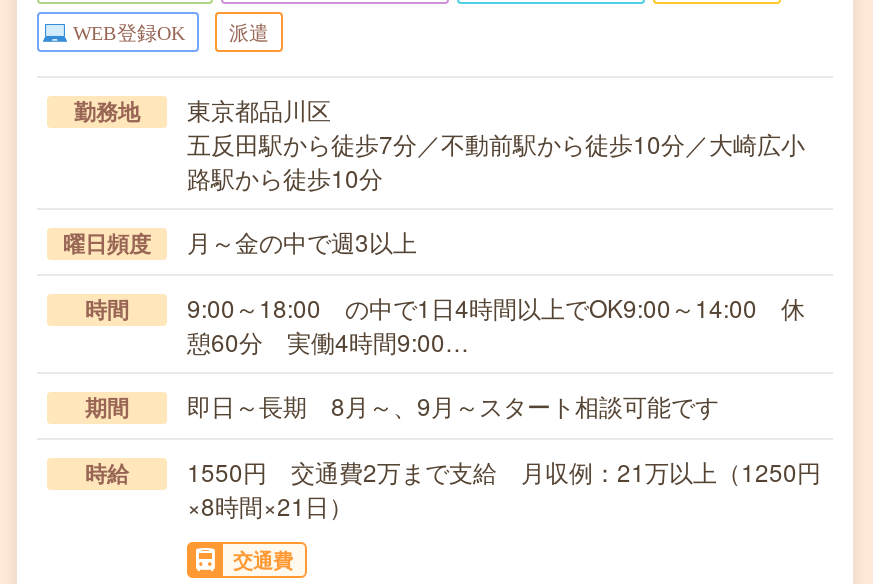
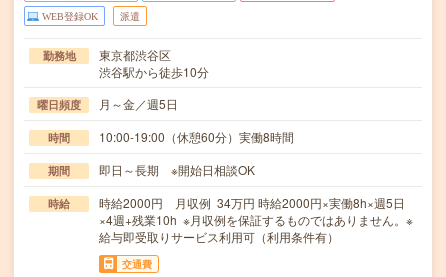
- 東京都品川区
- 五反田駅から徒歩7分／不動前駅から徒歩10分／大崎広小
- 路駅から徒歩10分
+ 東京都渋谷区
+ 渋谷駅から徒歩10分

- 月～金の中で週3以上
+ 月～金／週5日

- 9:00～18:00 の中で1日4時間以上でOK9:00～14:00 休
- 憩60分 実働4時間9:00…
+ 10:00-19:00（休憩60分）実働8時間

moved up: 期間

- 即日～長期 8月～、9月～スタート相談可能です
+ 即日～長期 ※開始日相談OK

moved up: 時給

- 1550円 交通費2万まで支給 月収例：21万以上（1250円
- ×8時間×21日）
+ 時給2000円 月収例 34万円 時給2000円×実働8h×週5日
+ ×4週+残業10h ※月収例を保証するものではありません。※
+ 給与即受取りサービス利用可（利用条件有）
